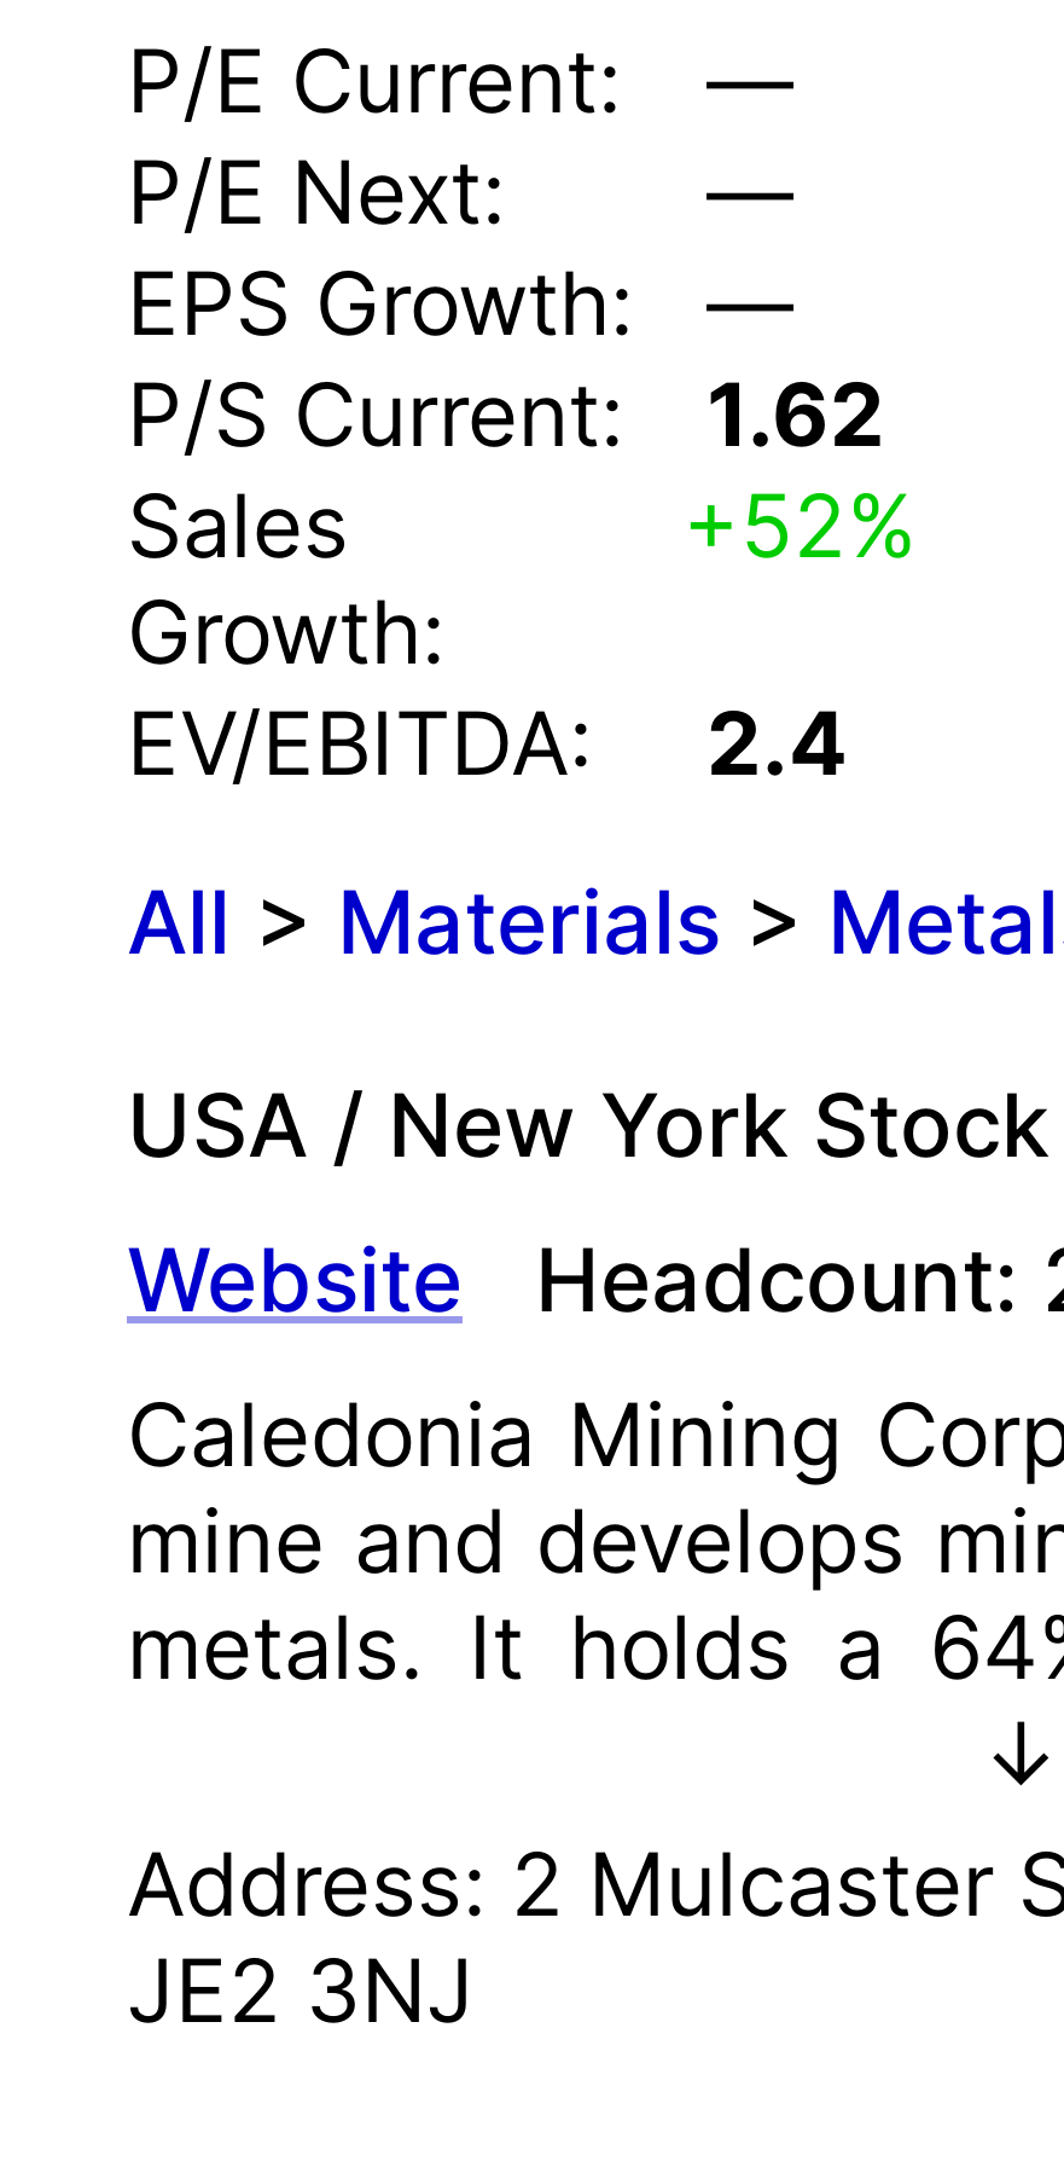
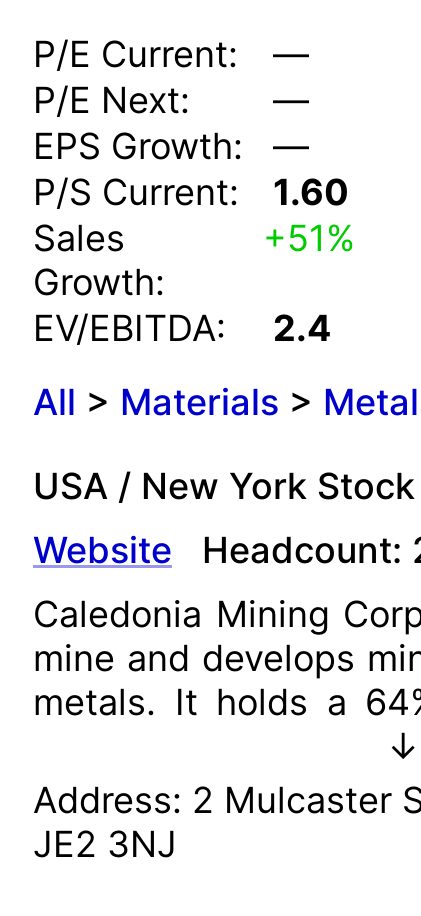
- P/S Current: 1.62
+ P/S Current: 1.60

- +52%
+ +51%
